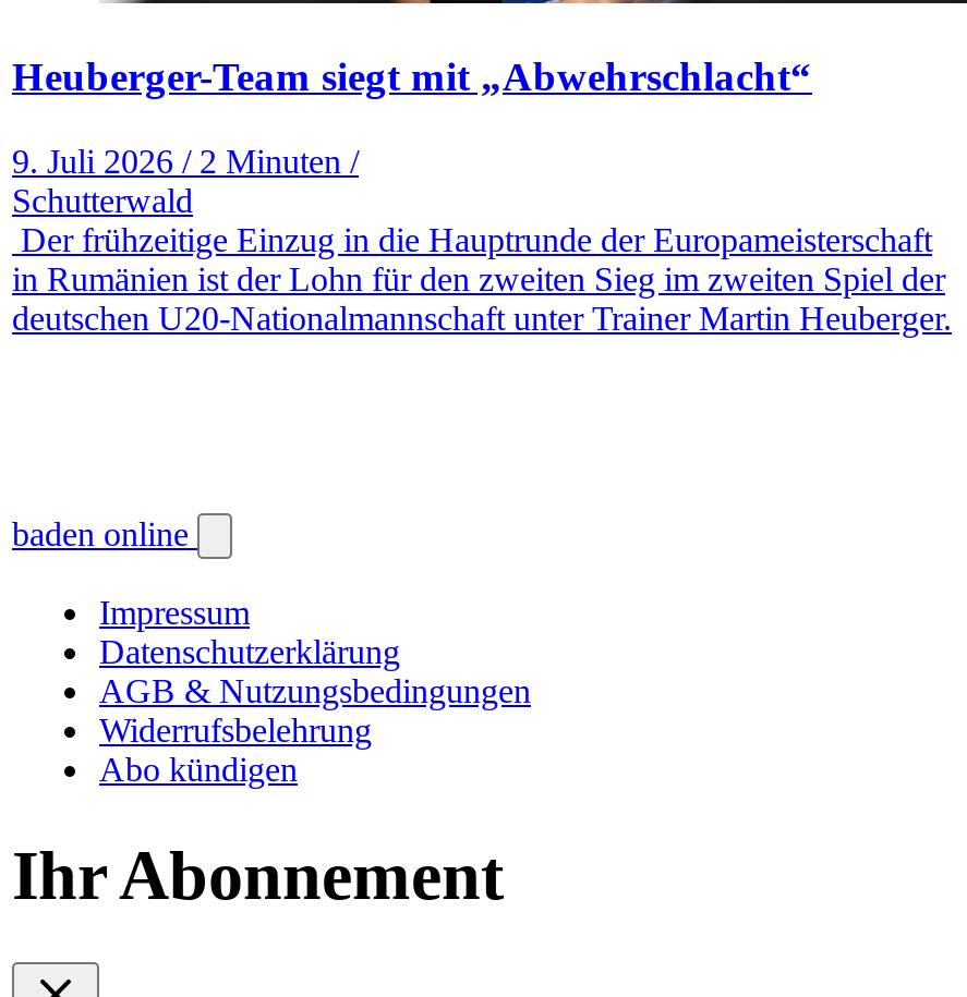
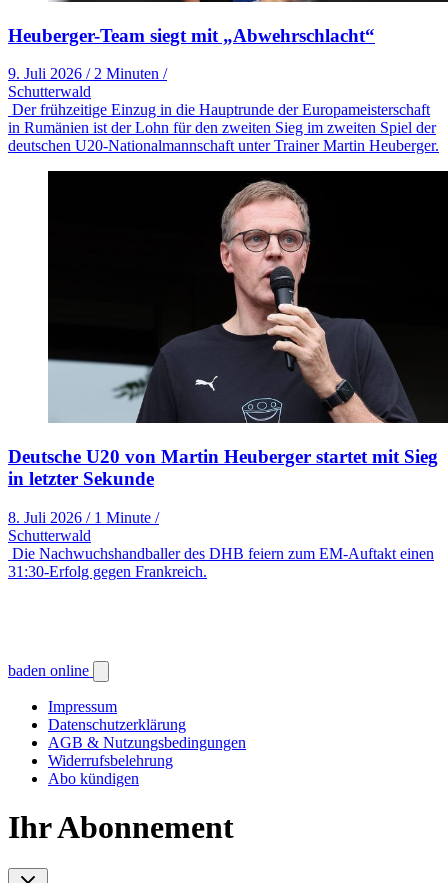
+ [image]
+ Deutsche U20 von Martin Heuberger startet mit Sieg
+ in letzter Sekunde
+ 8. Juli 2026 / 1 Minute /
+ Schutterwald
+ Die Nachwuchshandballer des DHB feiern zum EM-Auftakt einen
+ 31:30-Erfolg gegen Frankreich.
